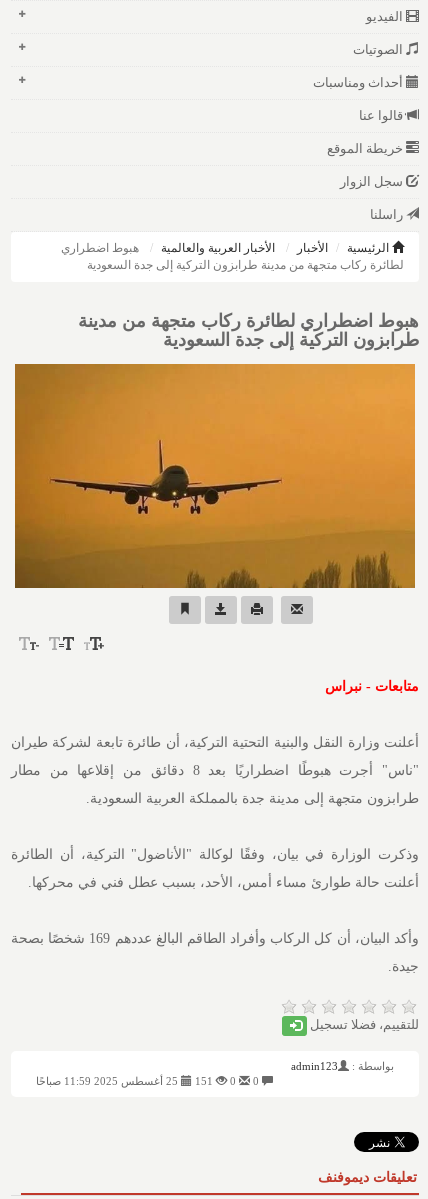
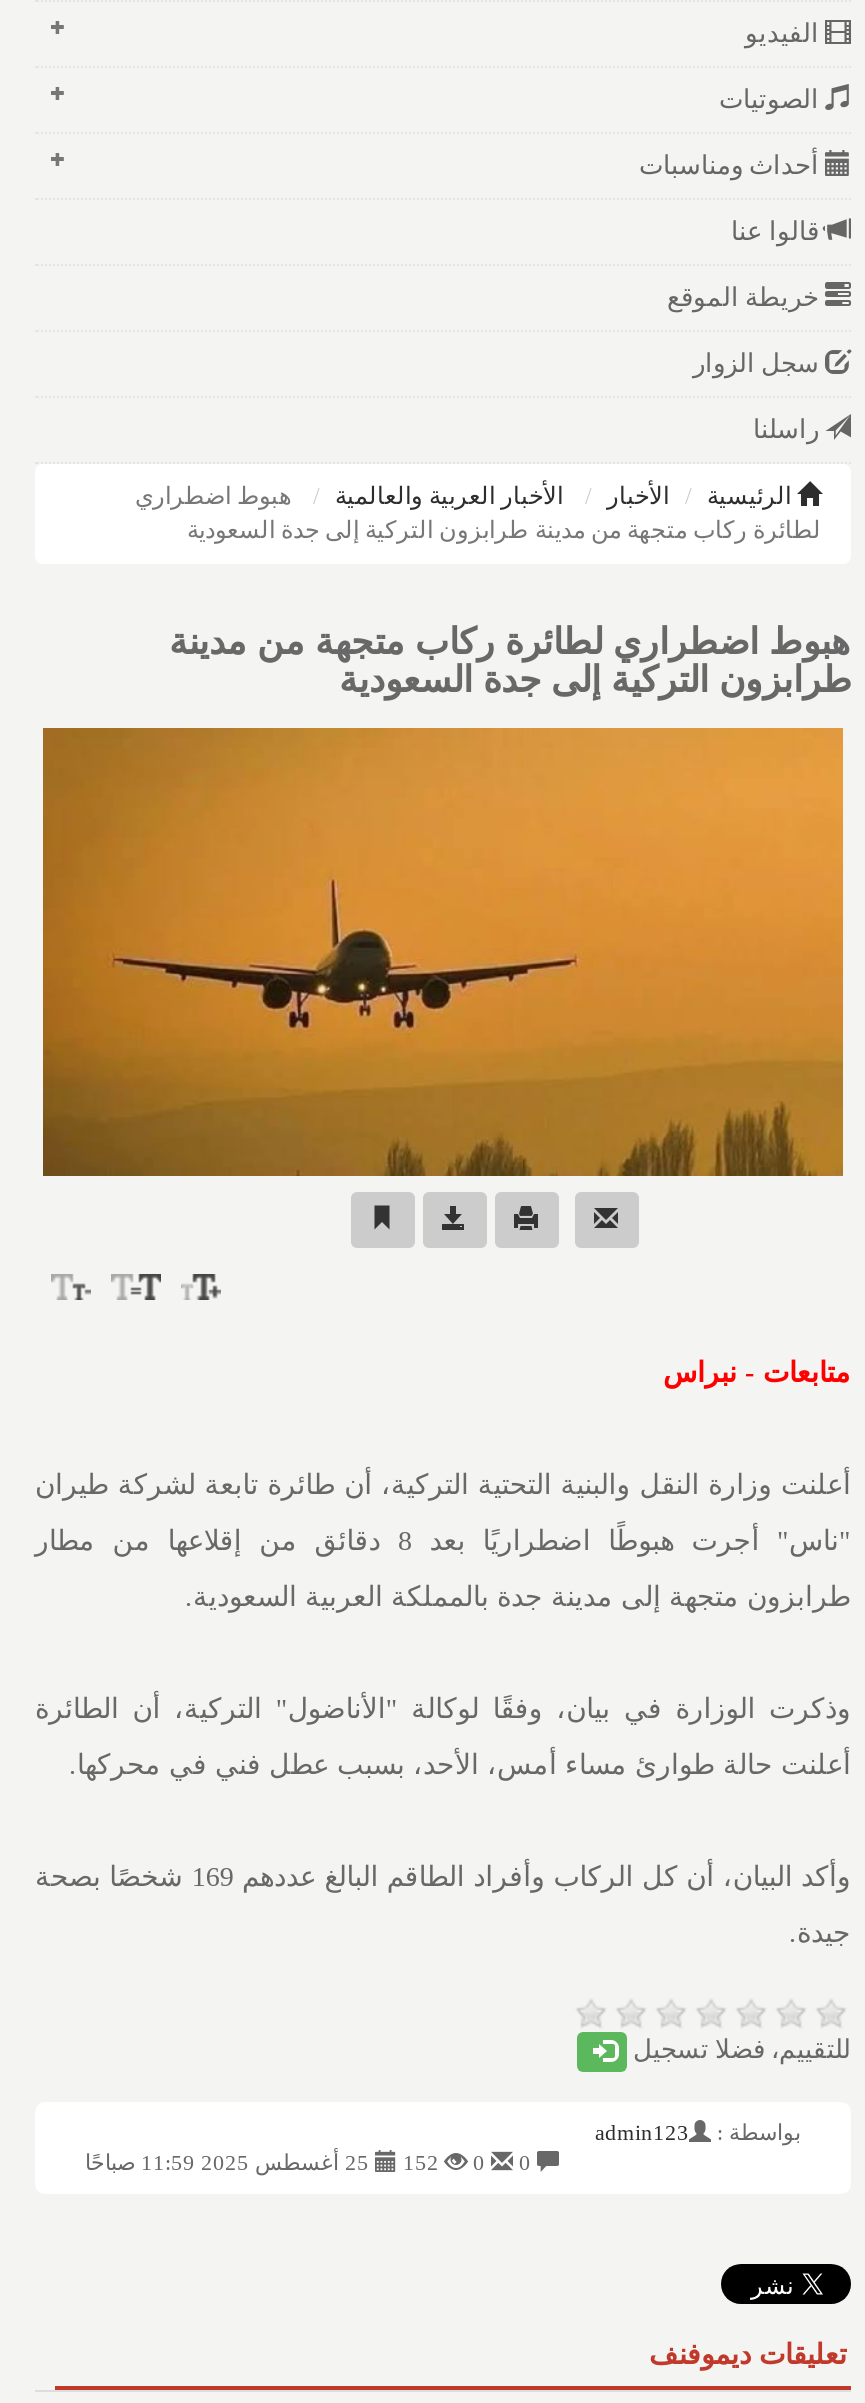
- 151
+ 152
